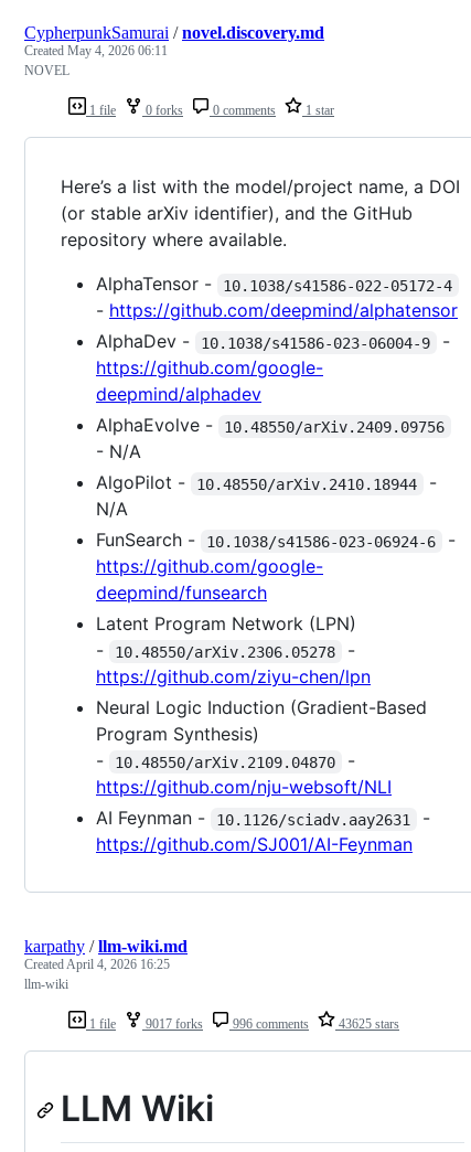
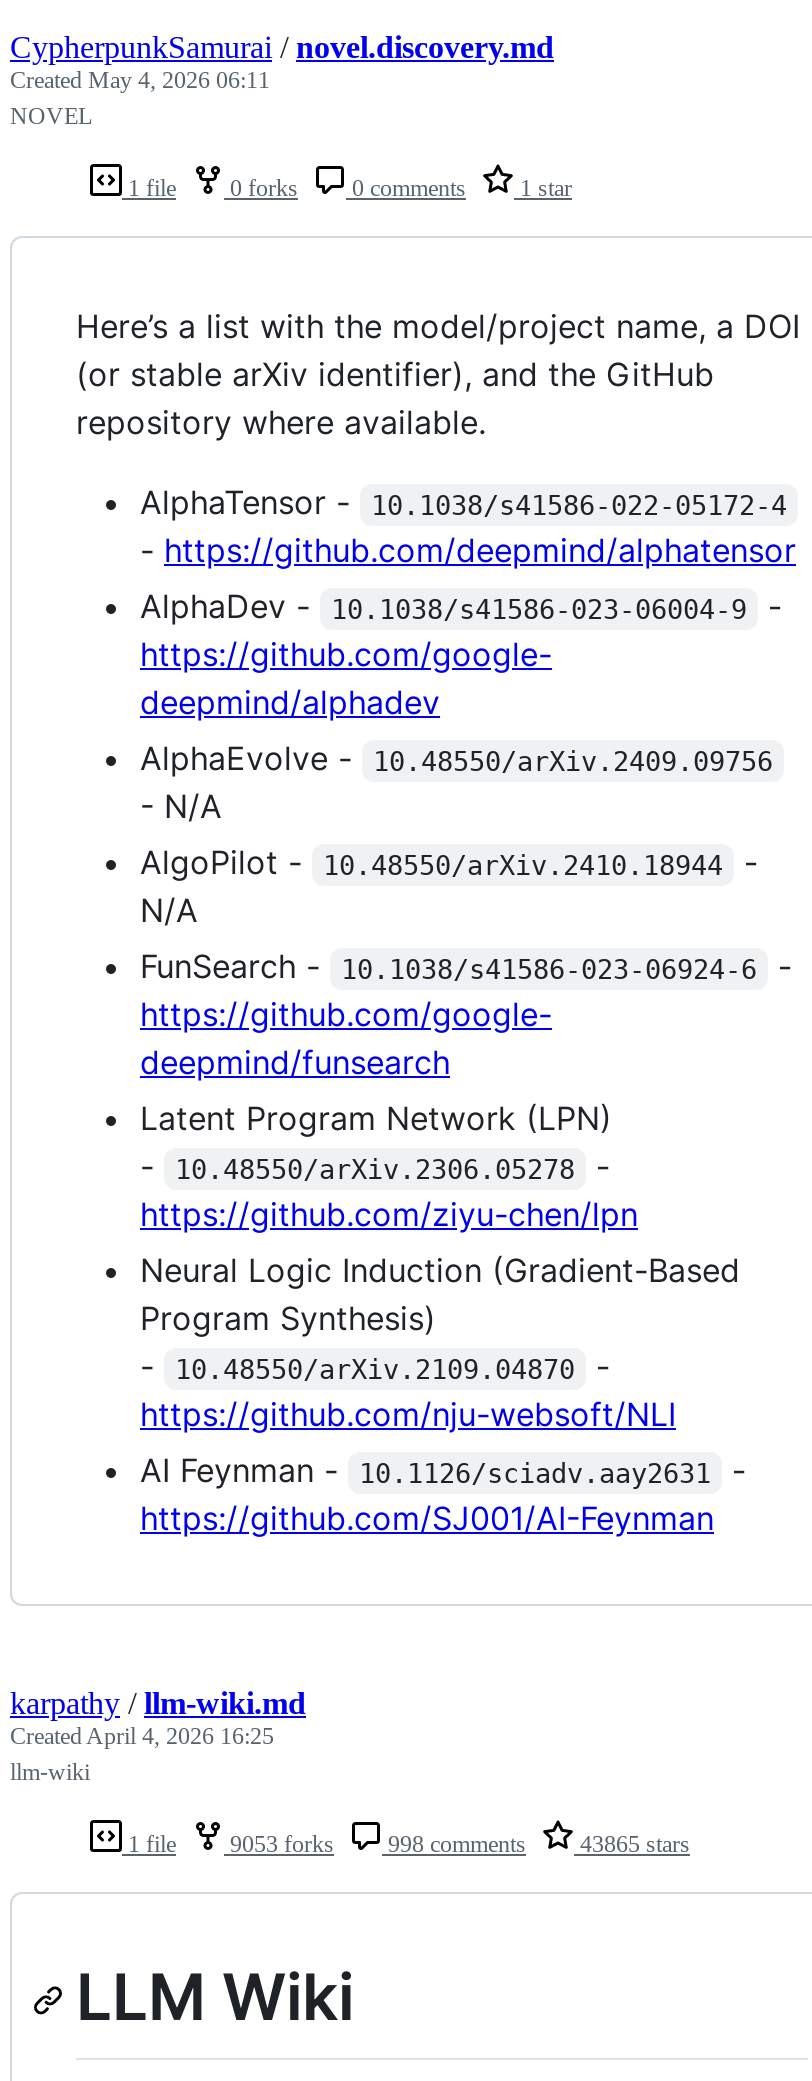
- 9017 forks
+ 9053 forks

- 996 comments
+ 998 comments

- 43625 stars
+ 43865 stars
